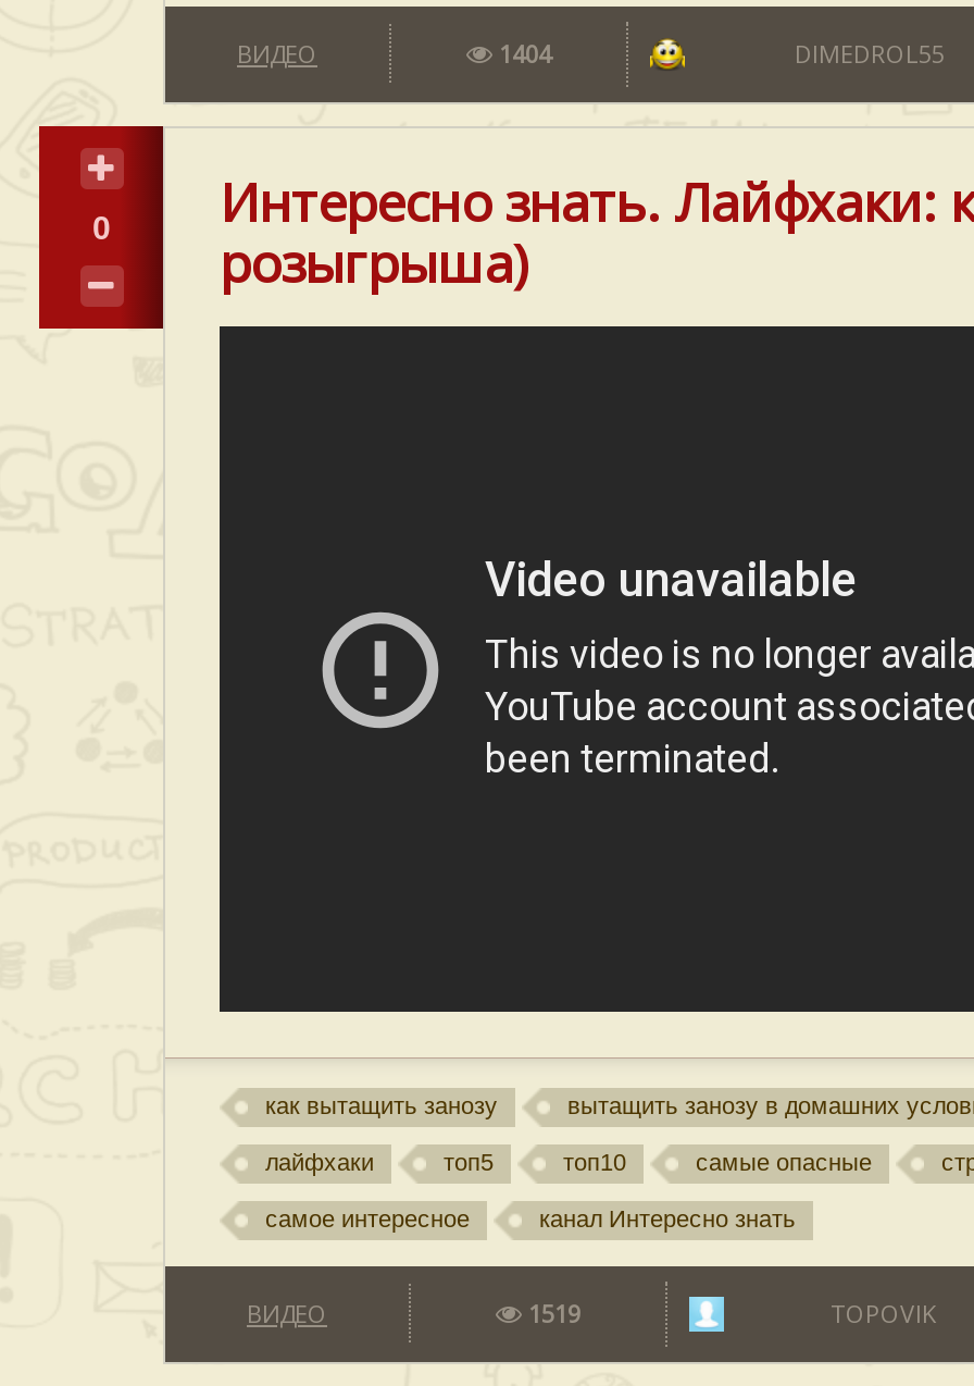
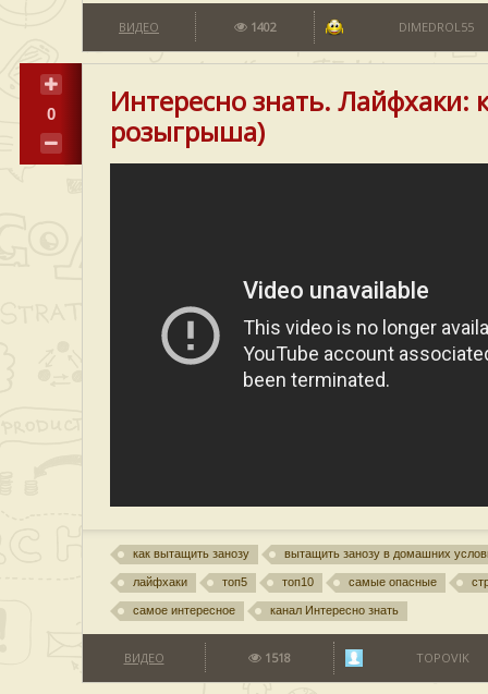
- 1404
+ 1402

- 1519
+ 1518
